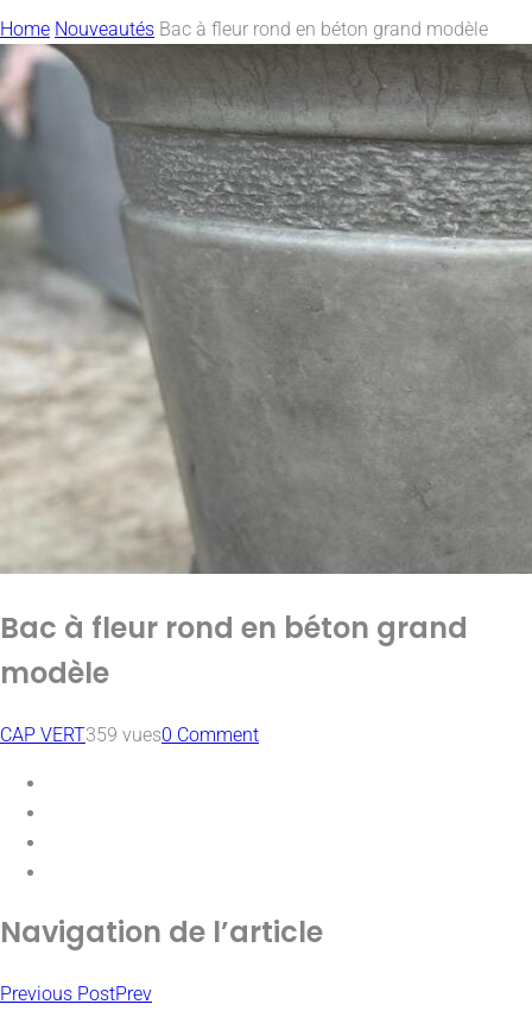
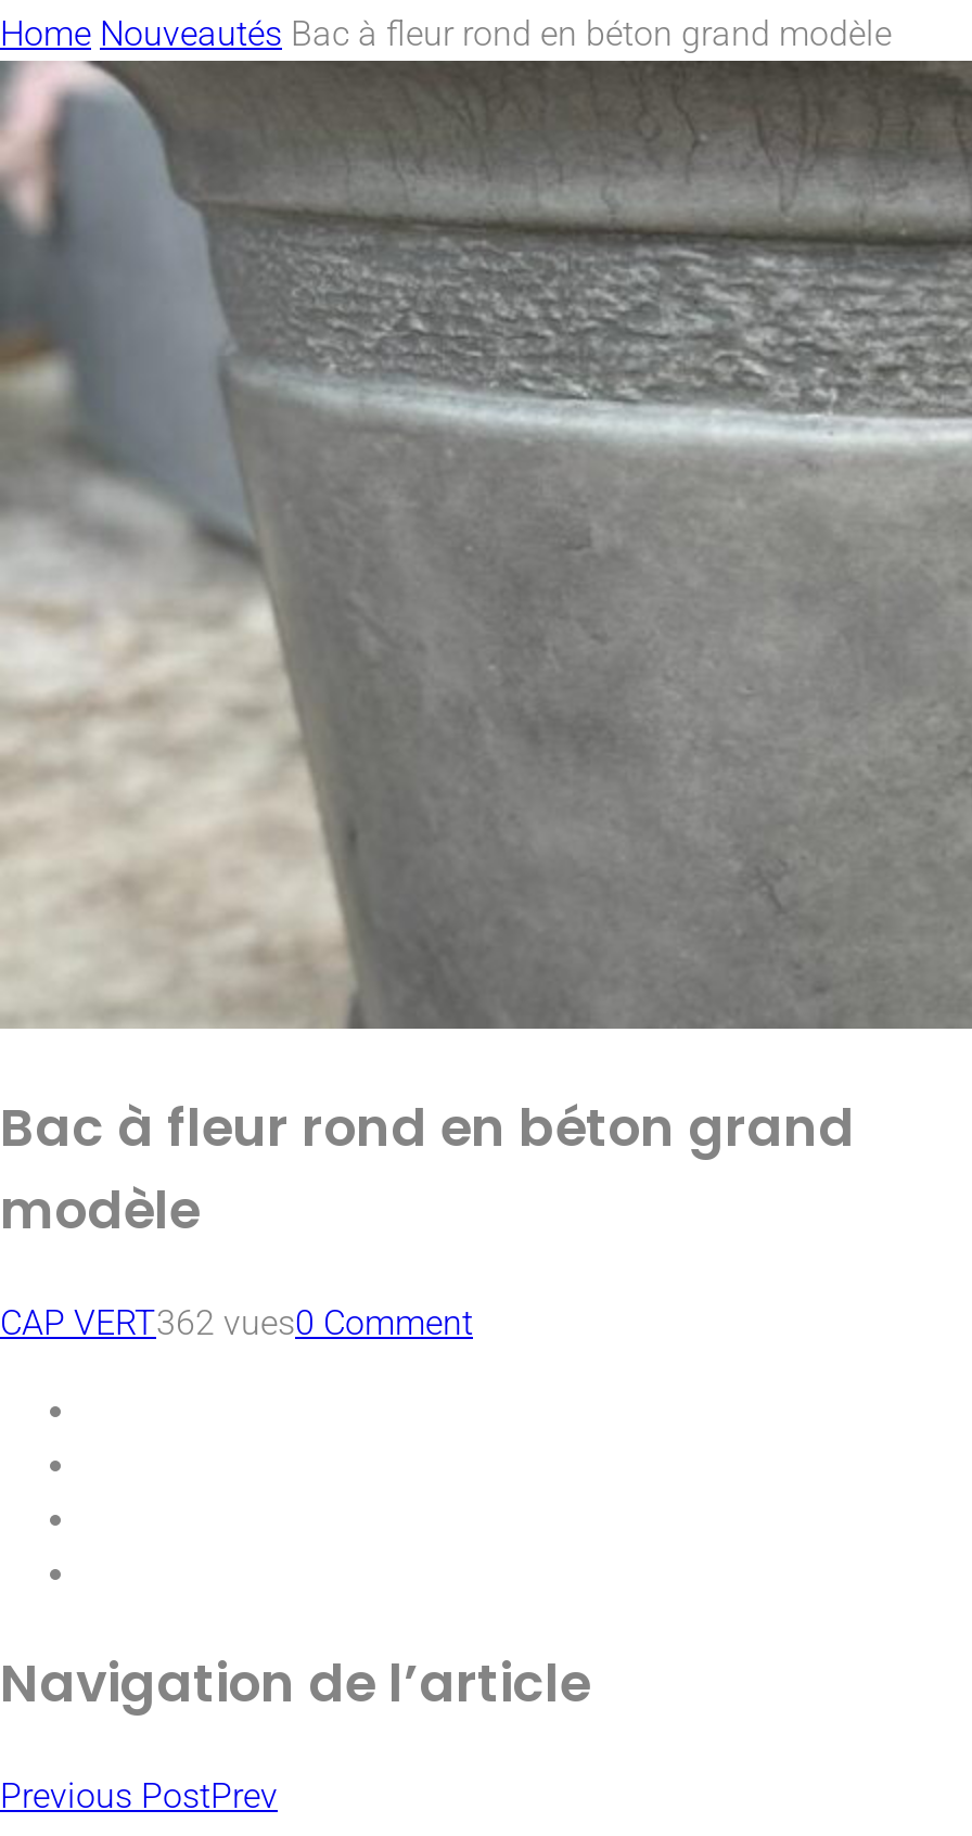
- CAP VERT359 vues0 Comment
+ CAP VERT362 vues0 Comment
